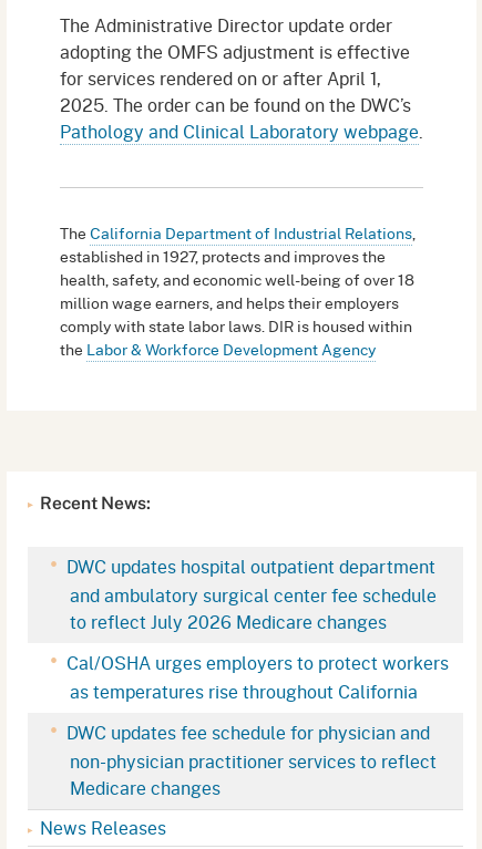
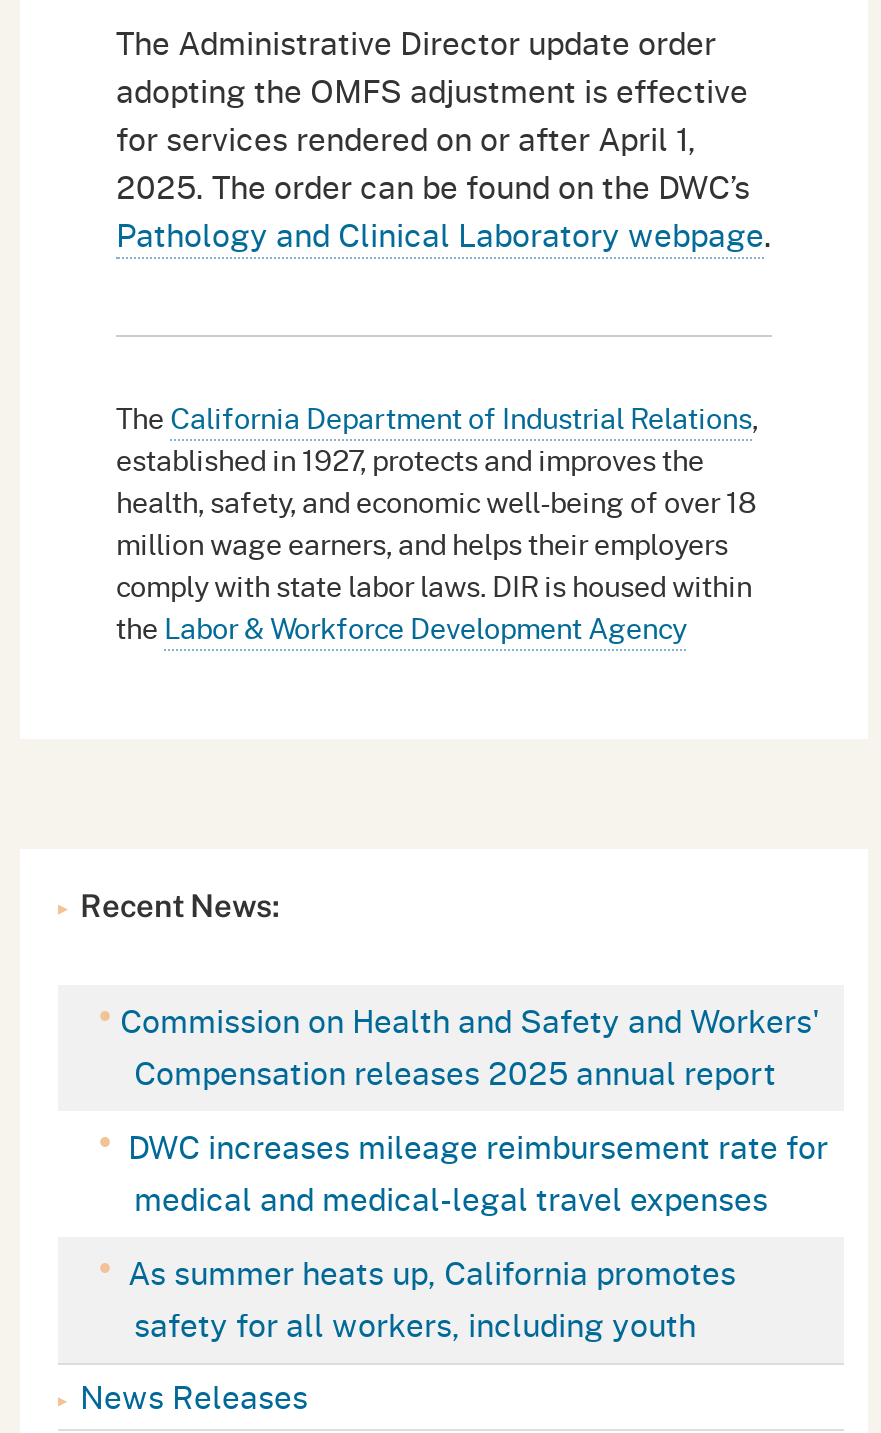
- DWC updates hospital outpatient department
- and ambulatory surgical center fee schedule
- to reflect July 2026 Medicare changes
+ Commission on Health and Safety and Workers'
+ Compensation releases 2025 annual report

- Cal/OSHA urges employers to protect workers
- as temperatures rise throughout California
+ DWC increases mileage reimbursement rate for
+ medical and medical-legal travel expenses

- DWC updates fee schedule for physician and
- non-physician practitioner services to reflect
- Medicare changes
+ As summer heats up, California promotes
+ safety for all workers, including youth
